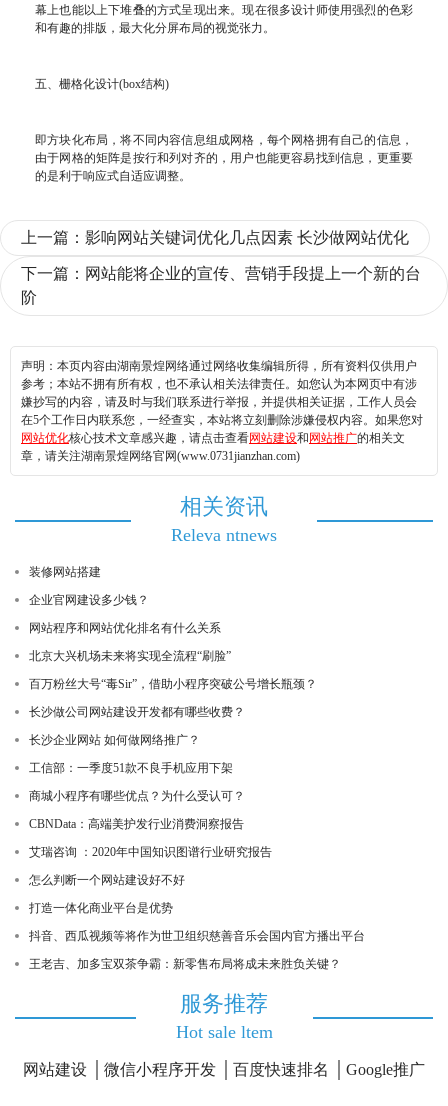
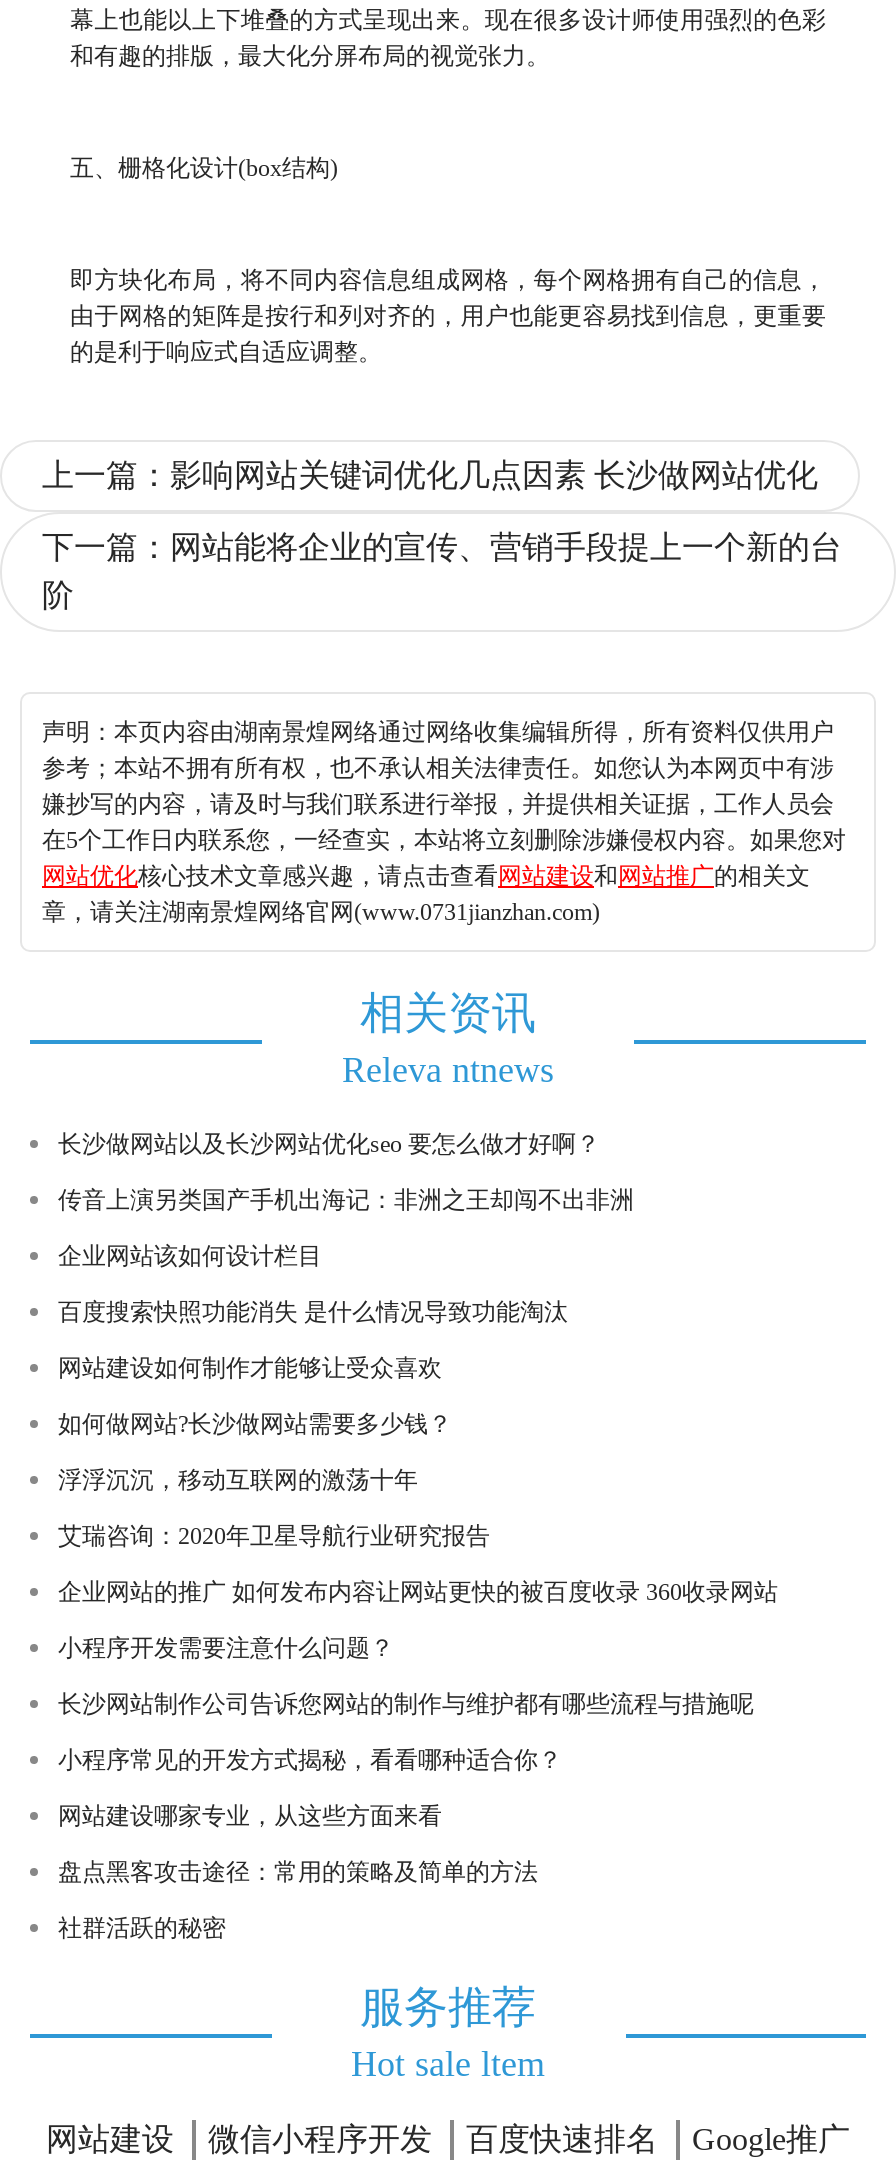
- 装修网站搭建
+ 长沙做网站以及长沙网站优化seo 要怎么做才好啊？

- 企业官网建设多少钱？
+ 传音上演另类国产手机出海记：非洲之王却闯不出非洲

- 网站程序和网站优化排名有什么关系
+ 企业网站该如何设计栏目

- 北京大兴机场未来将实现全流程“刷脸”
+ 百度搜索快照功能消失 是什么情况导致功能淘汰

- 百万粉丝大号“毒Sir”，借助小程序突破公号增长瓶颈？
+ 网站建设如何制作才能够让受众喜欢

- 长沙做公司网站建设开发都有哪些收费？
+ 如何做网站?长沙做网站需要多少钱？

- 长沙企业网站 如何做网络推广？
+ 浮浮沉沉，移动互联网的激荡十年

- 工信部：一季度51款不良手机应用下架
+ 艾瑞咨询：2020年卫星导航行业研究报告

- 商城小程序有哪些优点？为什么受认可？
+ 企业网站的推广 如何发布内容让网站更快的被百度收录 360收录网站

- CBNData：高端美护发行业消费洞察报告
+ 小程序开发需要注意什么问题？

- 艾瑞咨询 ：2020年中国知识图谱行业研究报告
+ 长沙网站制作公司告诉您网站的制作与维护都有哪些流程与措施呢

- 怎么判断一个网站建设好不好
+ 小程序常见的开发方式揭秘，看看哪种适合你？

- 打造一体化商业平台是优势
+ 网站建设哪家专业，从这些方面来看

- 抖音、西瓜视频等将作为世卫组织慈善音乐会国内官方播出平台
+ 盘点黑客攻击途径：常用的策略及简单的方法

- 王老吉、加多宝双茶争霸：新零售布局将成未来胜负关键？
+ 社群活跃的秘密
